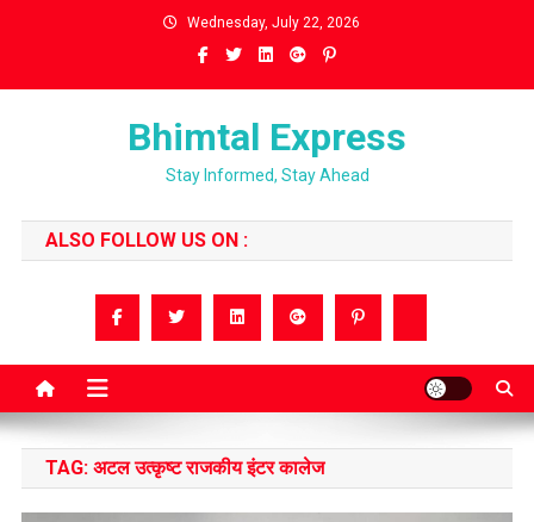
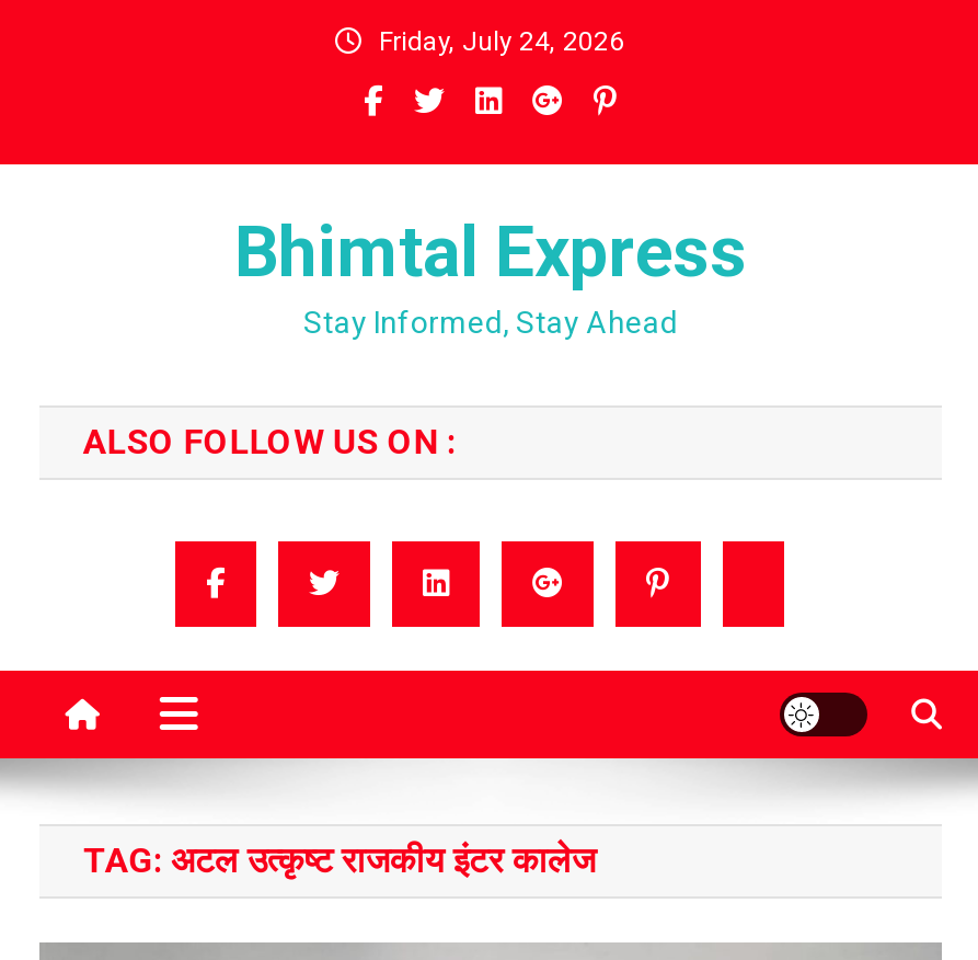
- Wednesday, July 22, 2026
+ Friday, July 24, 2026
